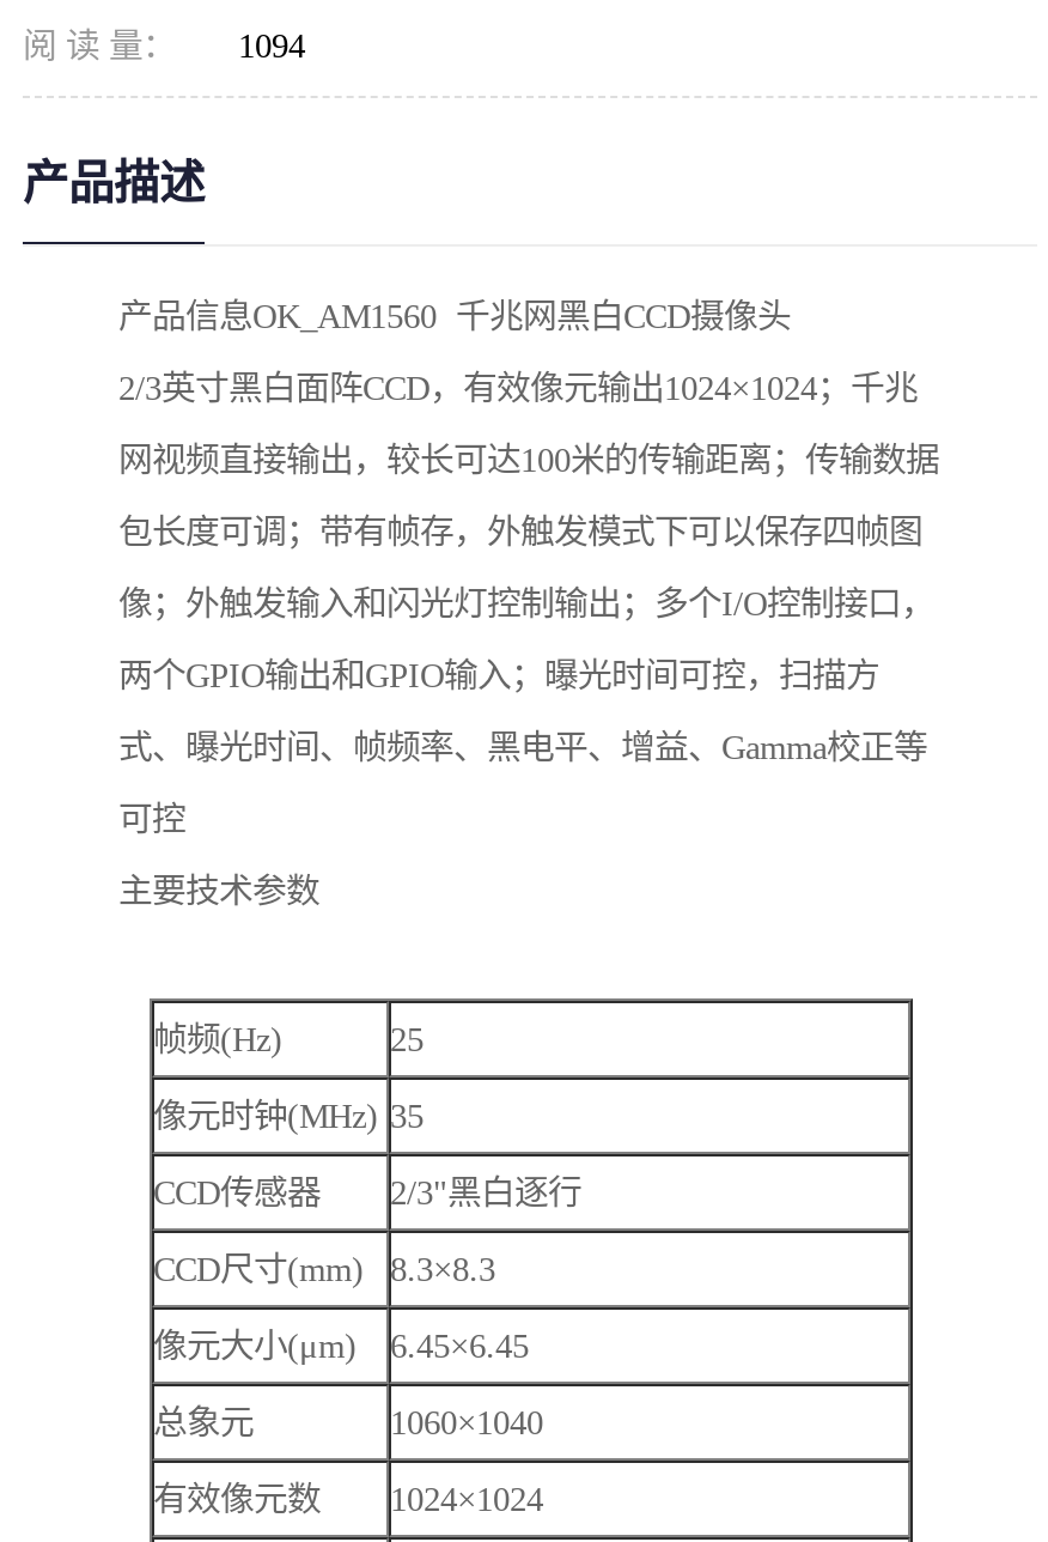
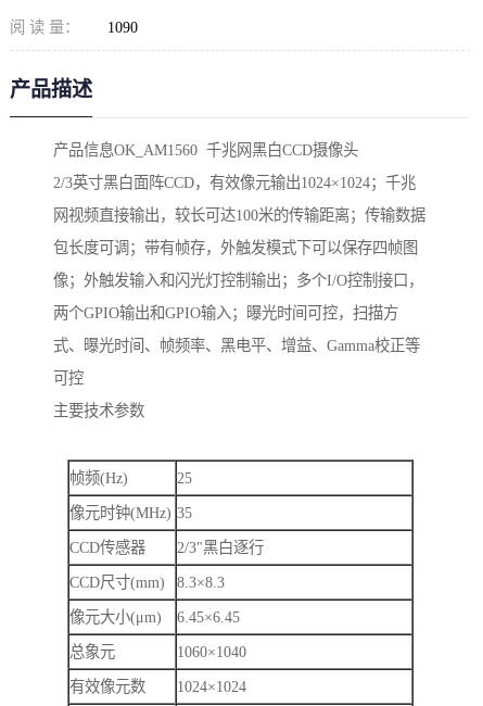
- 阅 读 量： 1094
+ 阅 读 量： 1090
